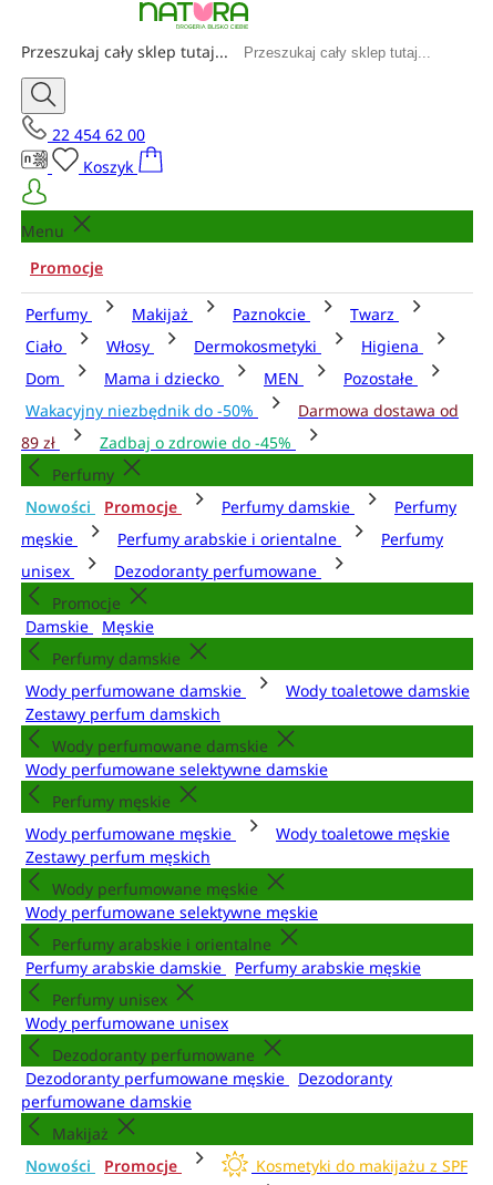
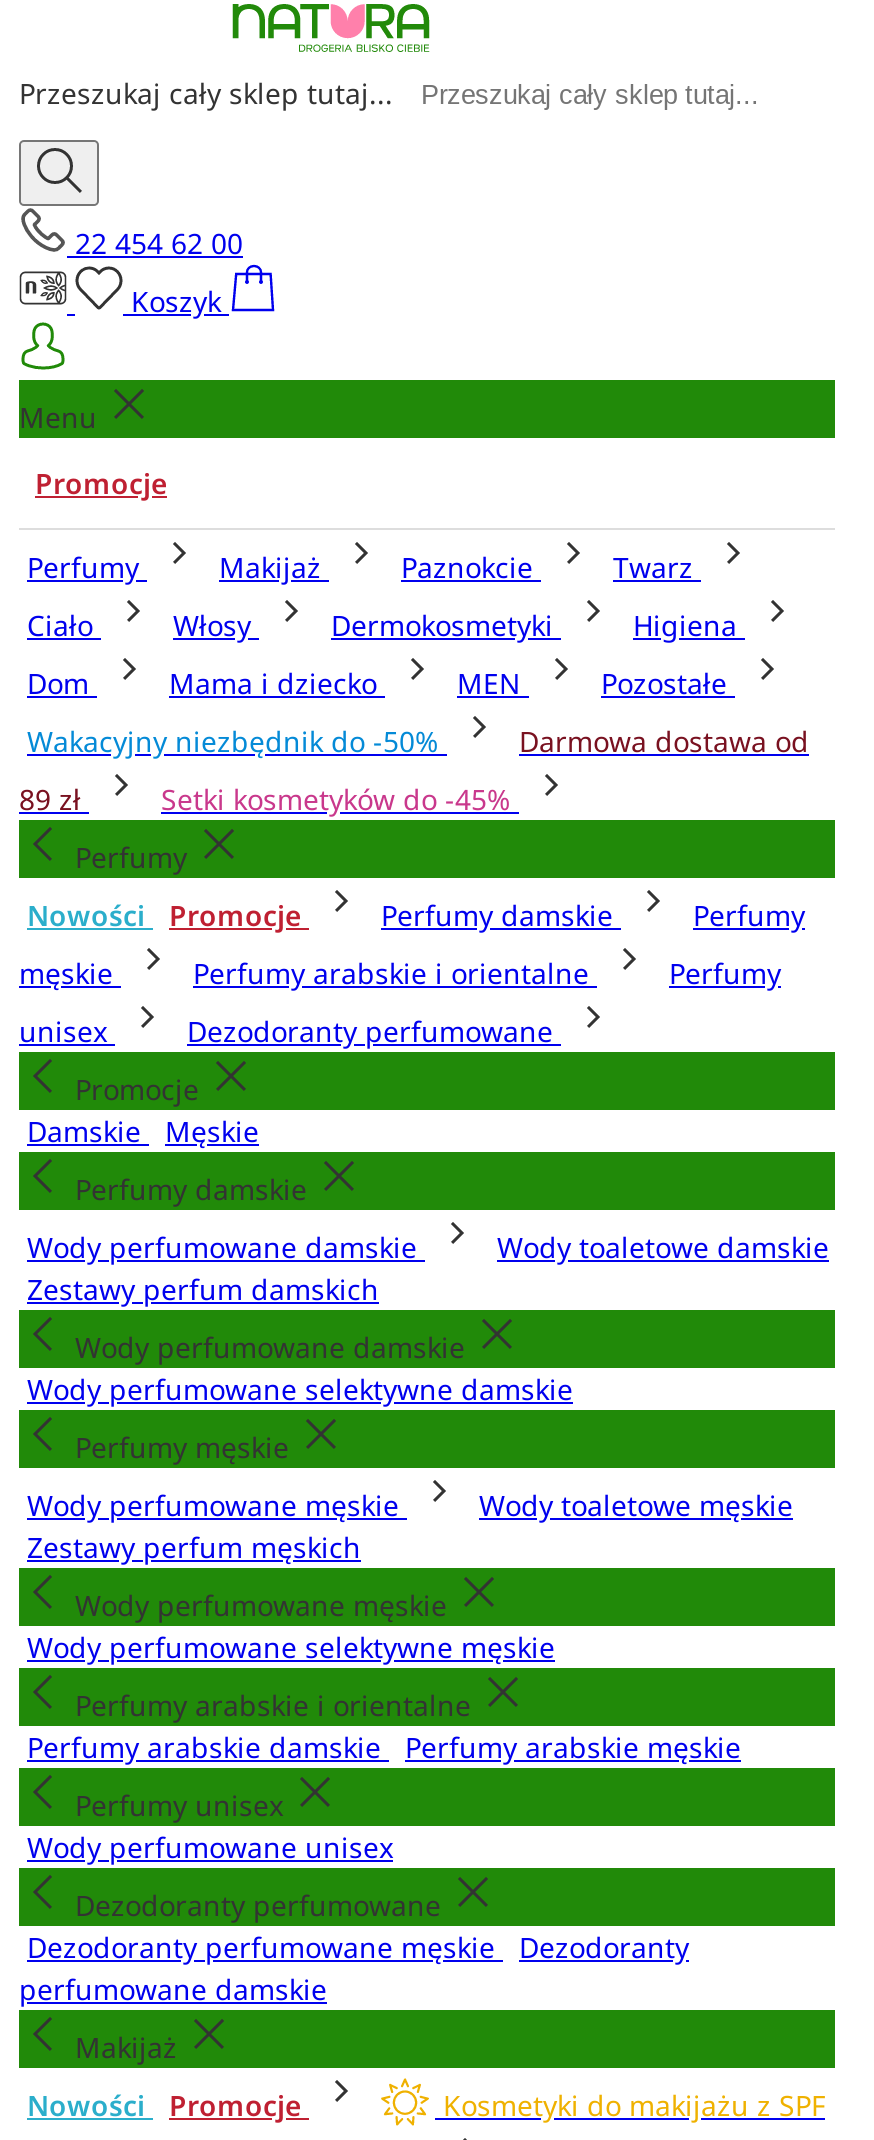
- Zadbaj o zdrowie do -45%
+ Setki kosmetyków do -45%
